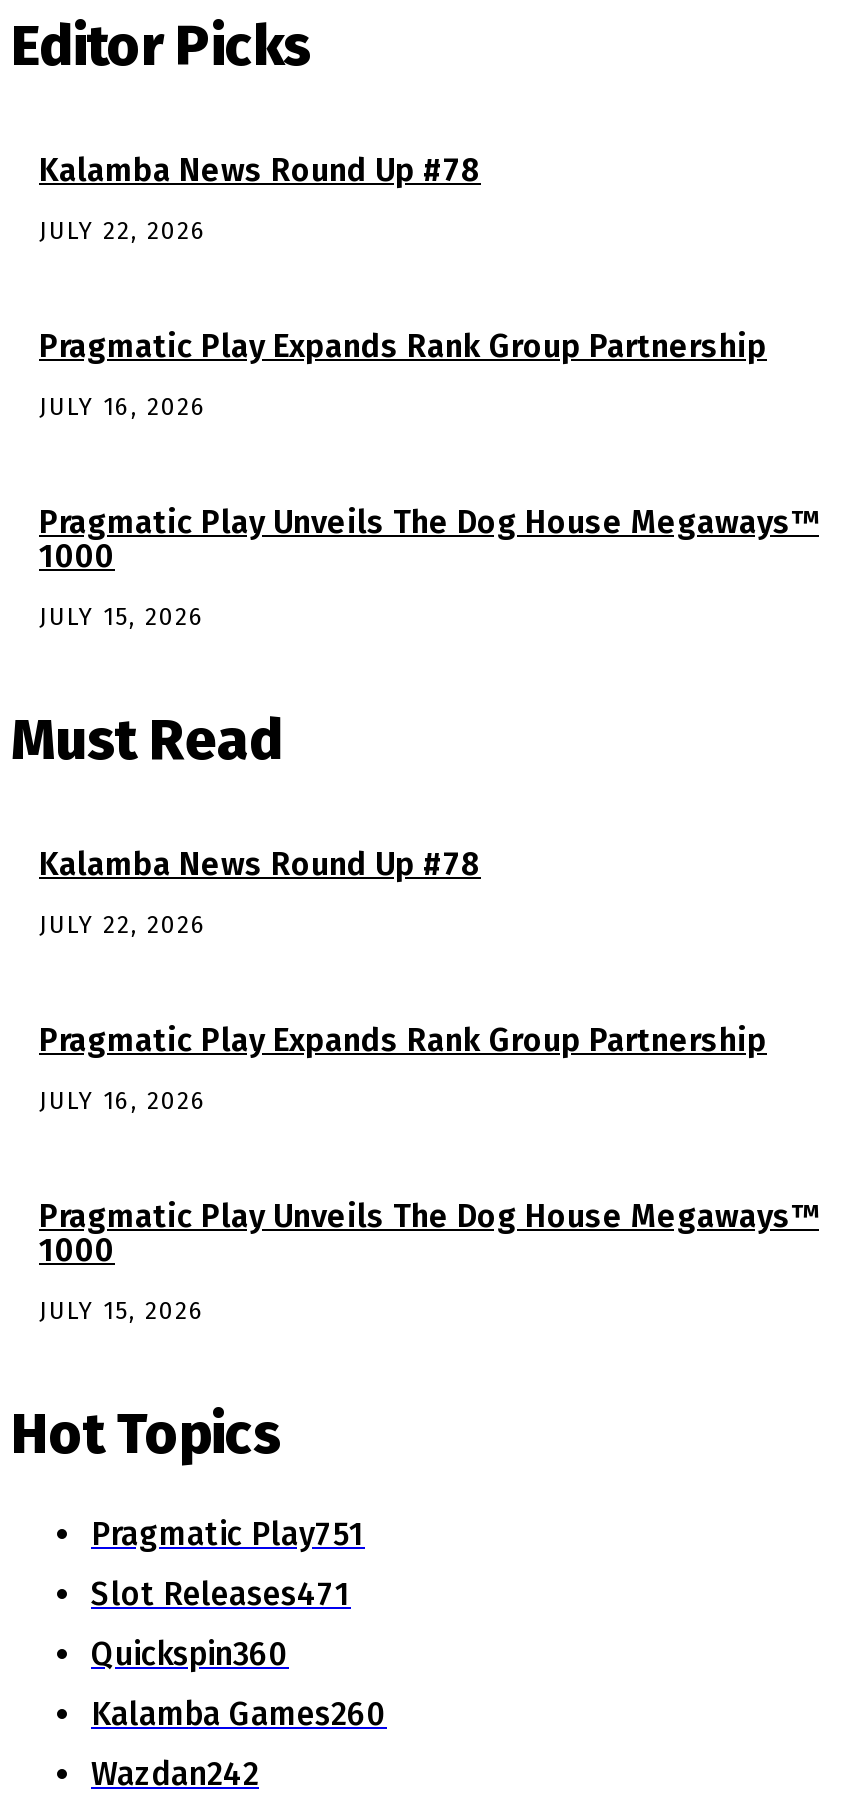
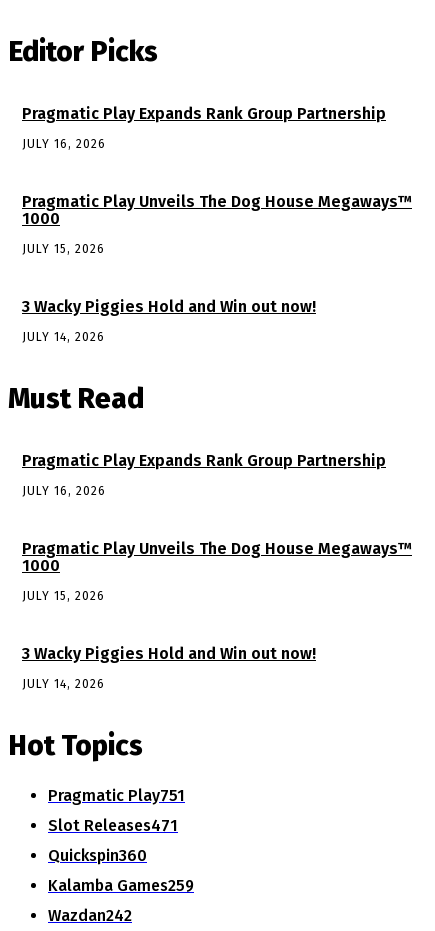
- Kalamba News Round Up #78
- JULY 22, 2026

moved up: Pragmatic Play Expands Rank Group Partnership | JULY 16, 2026 | Pragmatic Play Unveils The Dog House Megaways™ | 1000 | JULY 15, 2026

+ 3 Wacky Piggies Hold and Win out now!
+ JULY 14, 2026

- Kalamba News Round Up #78
- JULY 22, 2026

moved up: Pragmatic Play Expands Rank Group Partnership | JULY 16, 2026 | Pragmatic Play Unveils The Dog House Megaways™ | 1000 | JULY 15, 2026

+ 3 Wacky Piggies Hold and Win out now!
+ JULY 14, 2026

- Kalamba Games260
+ Kalamba Games259
